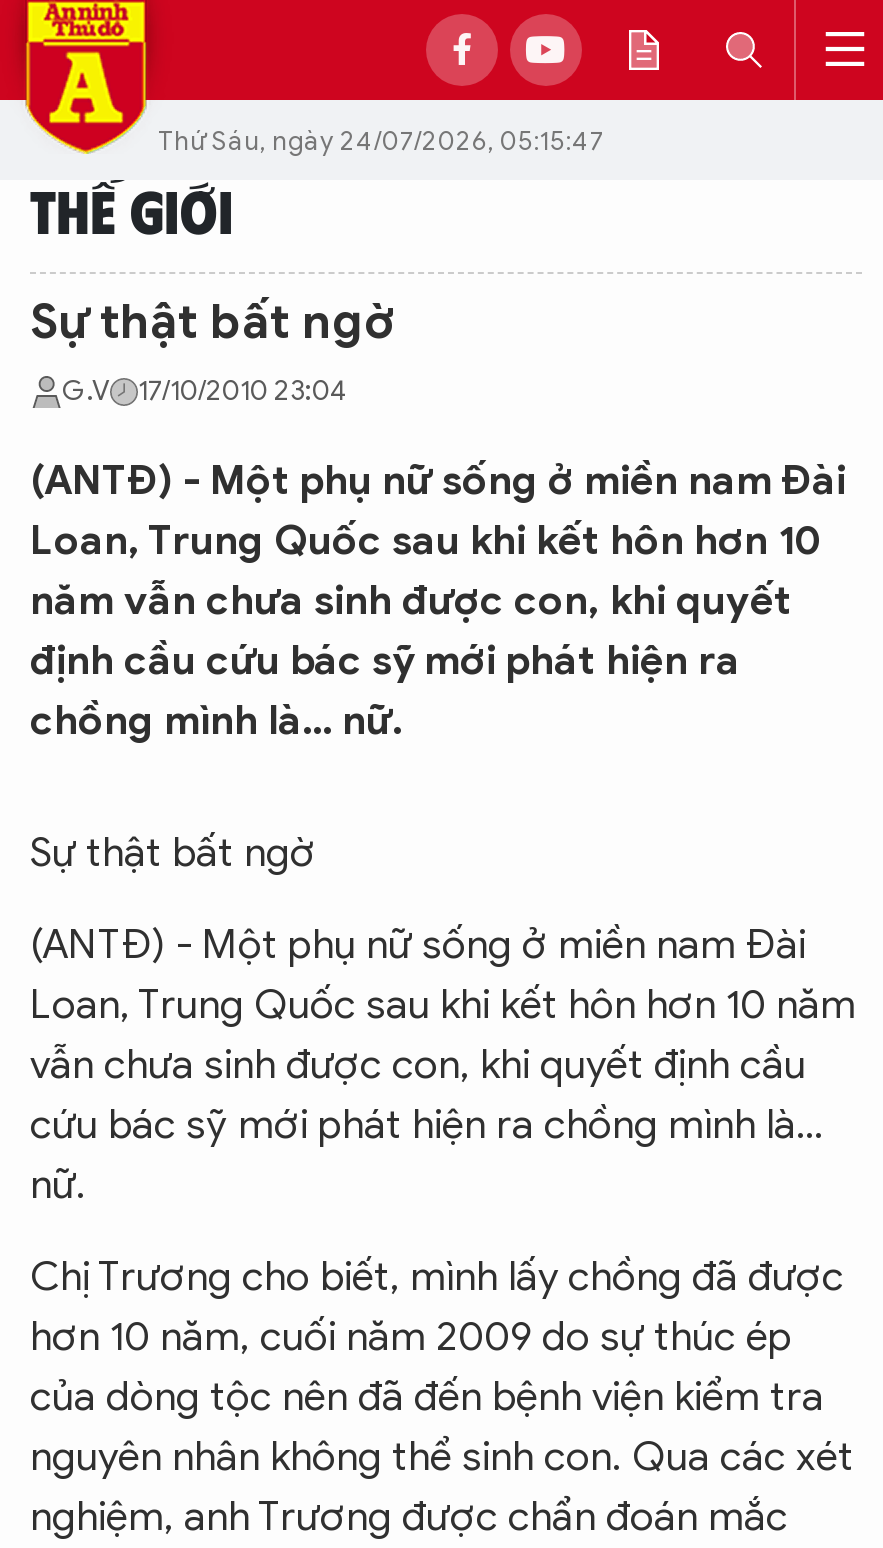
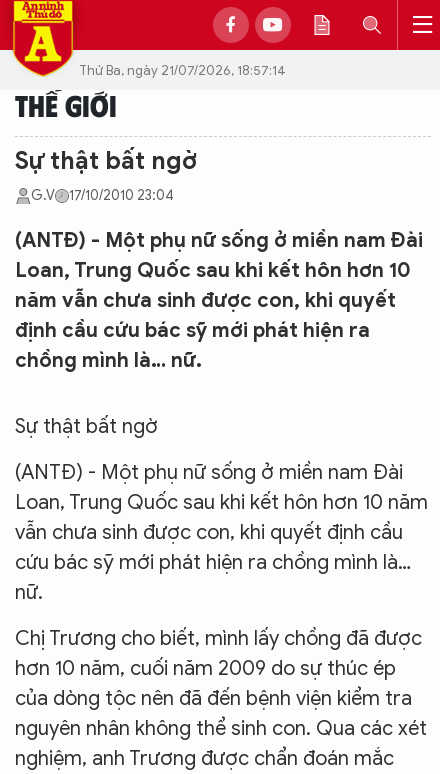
- Thứ Sáu, ngày 24/07/2026, 05:15:47
+ Thứ Ba, ngày 21/07/2026, 18:57:14
